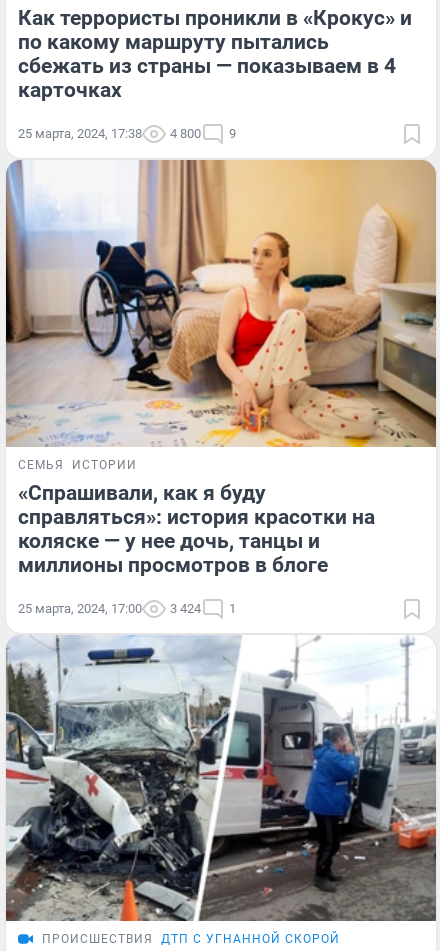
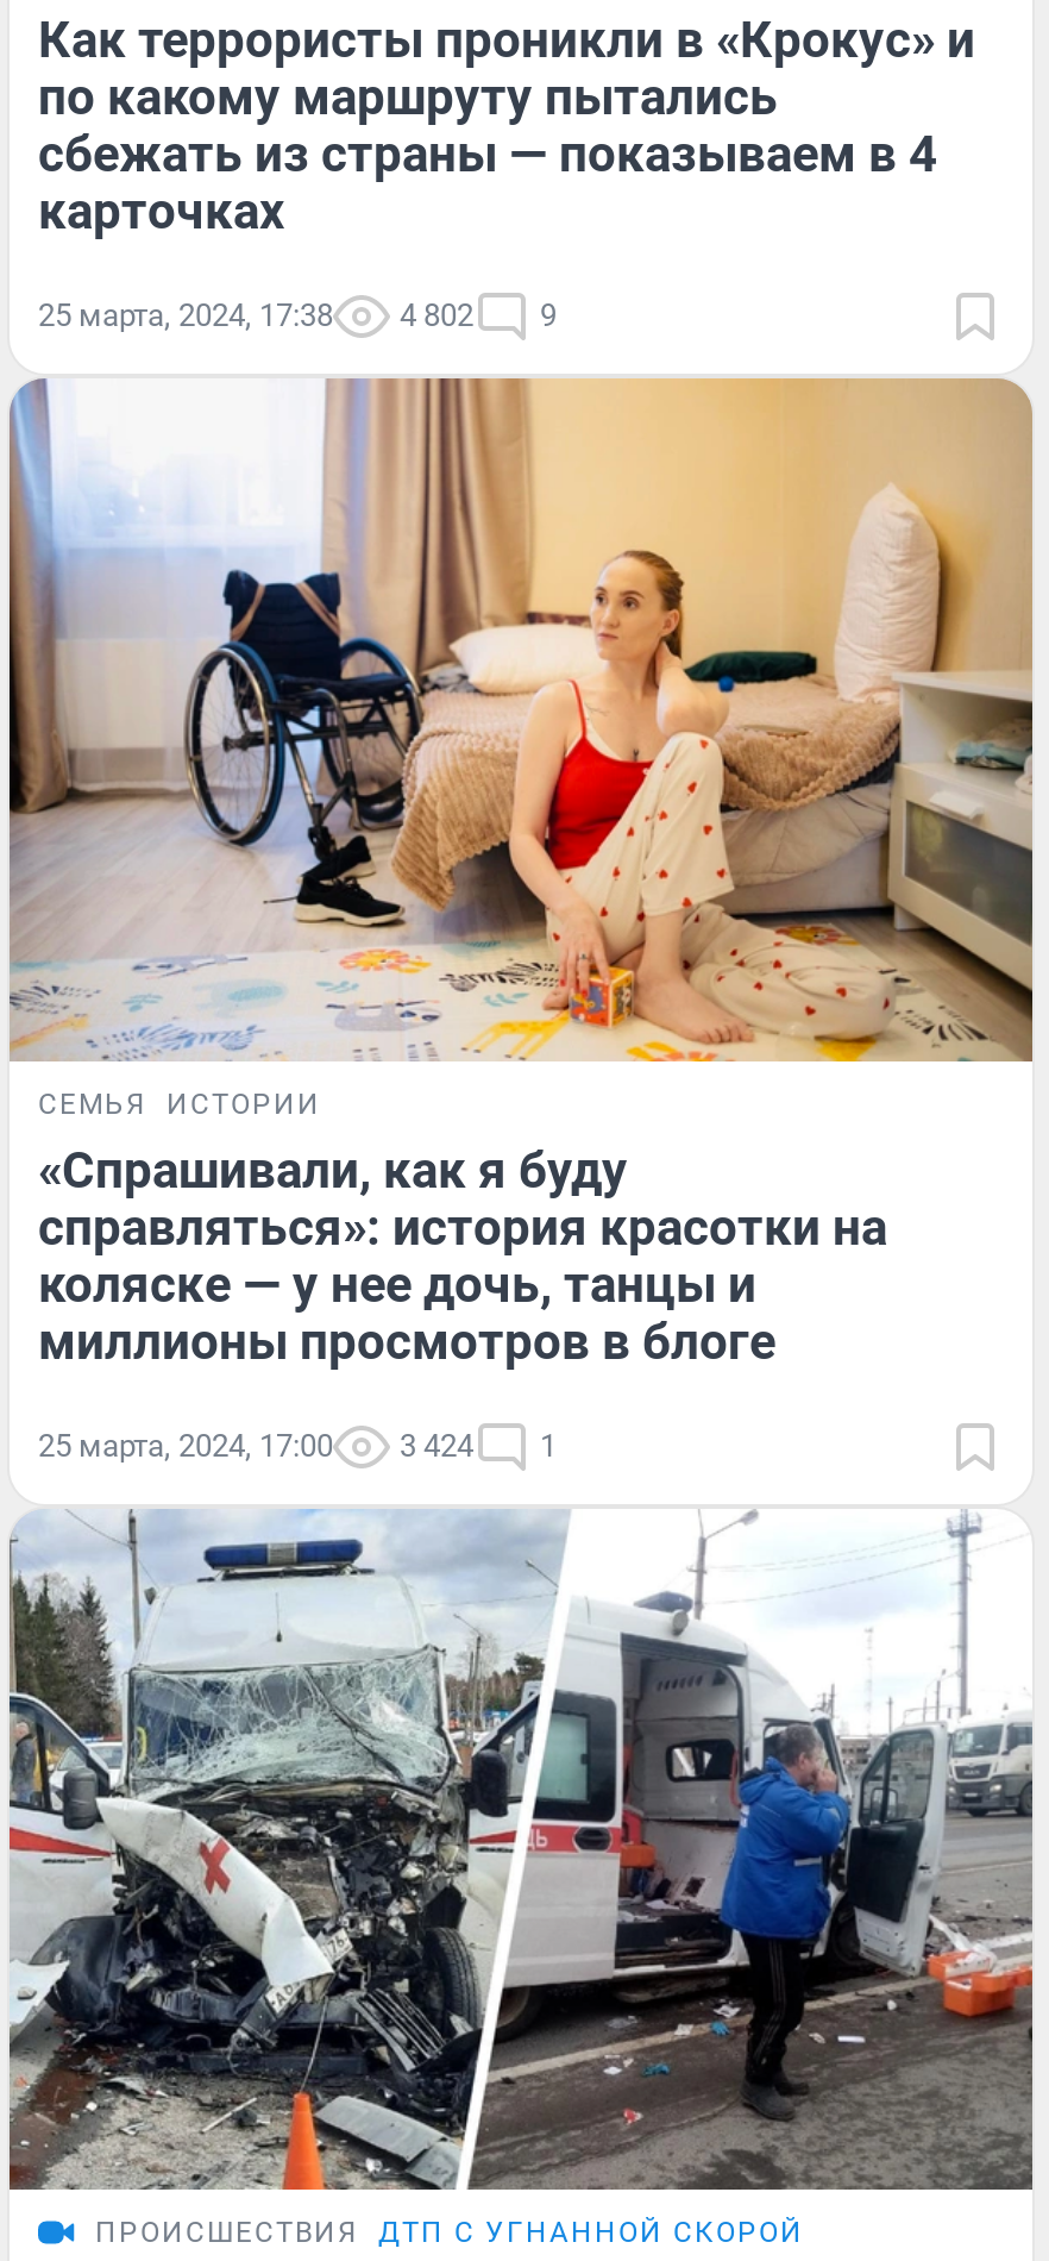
- 25 марта, 2024, 17:38 4 800 9
+ 25 марта, 2024, 17:38 4 802 9
